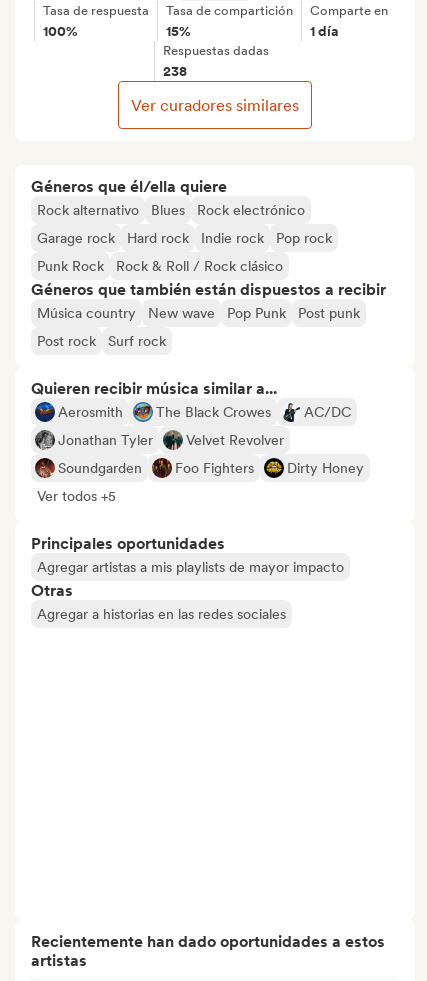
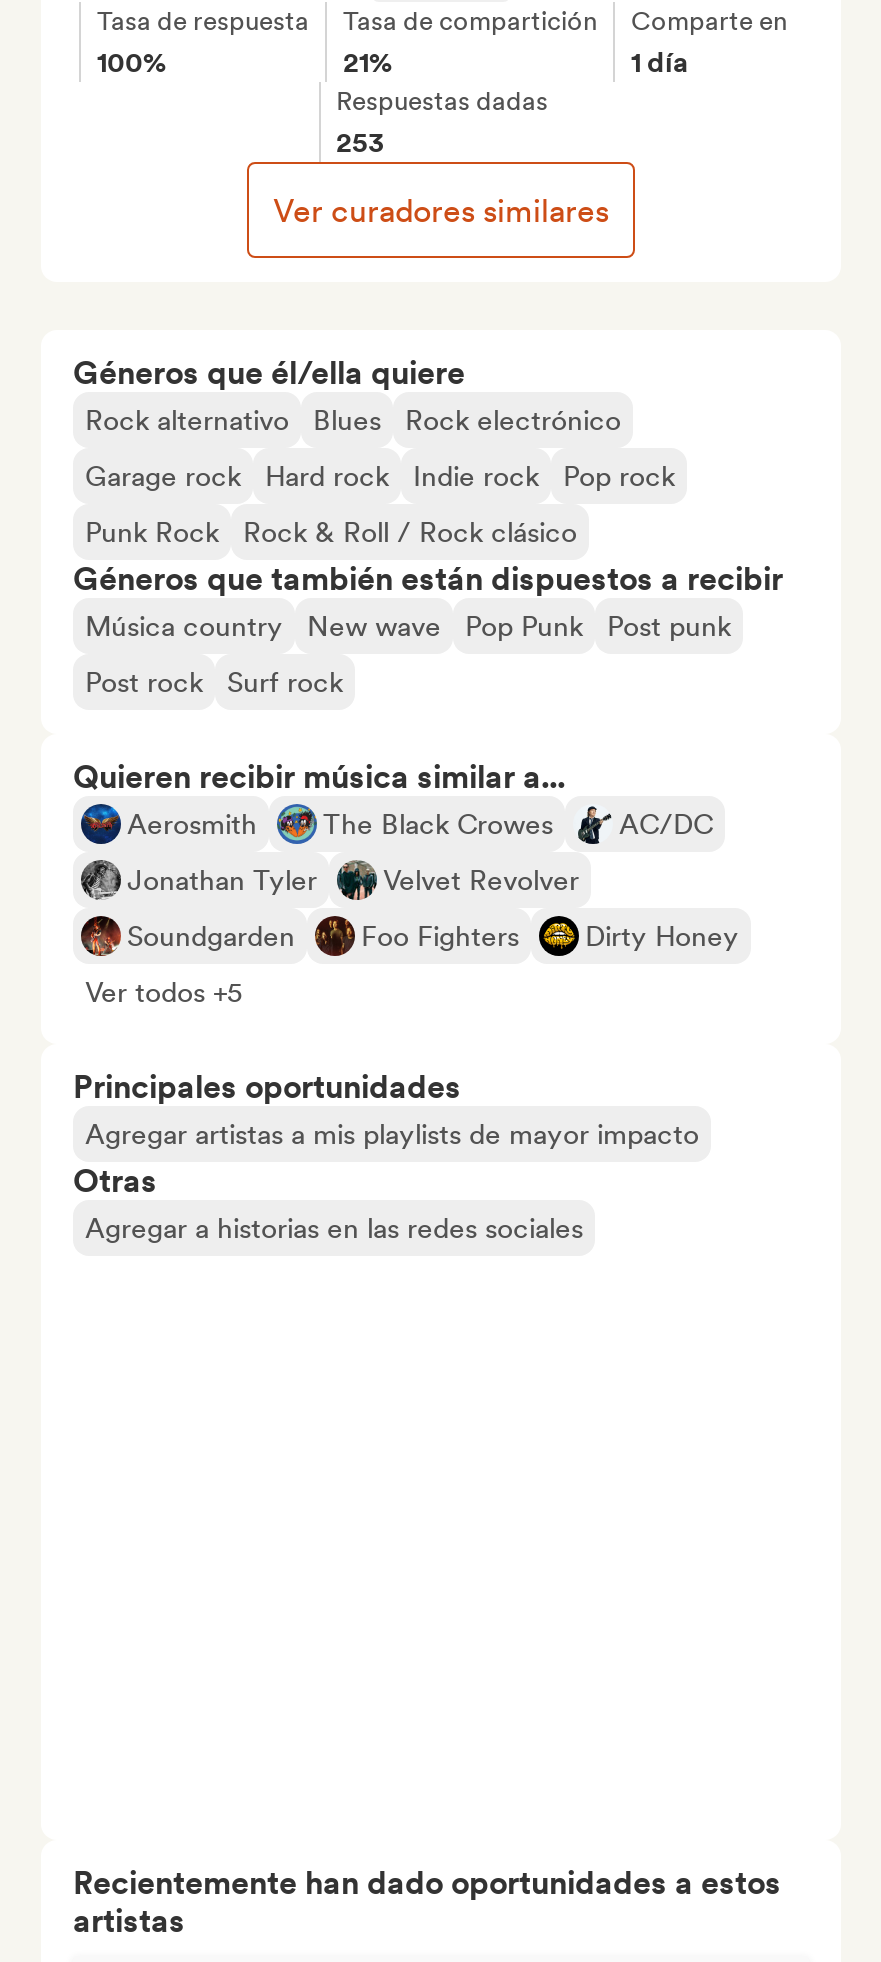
- 15%
+ 21%

- 238
+ 253
